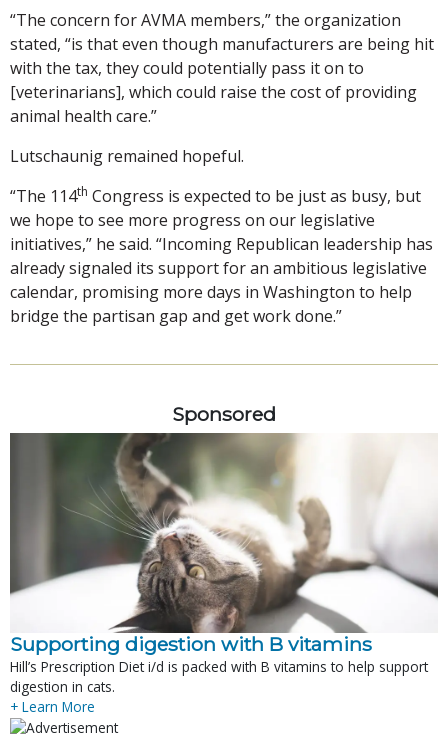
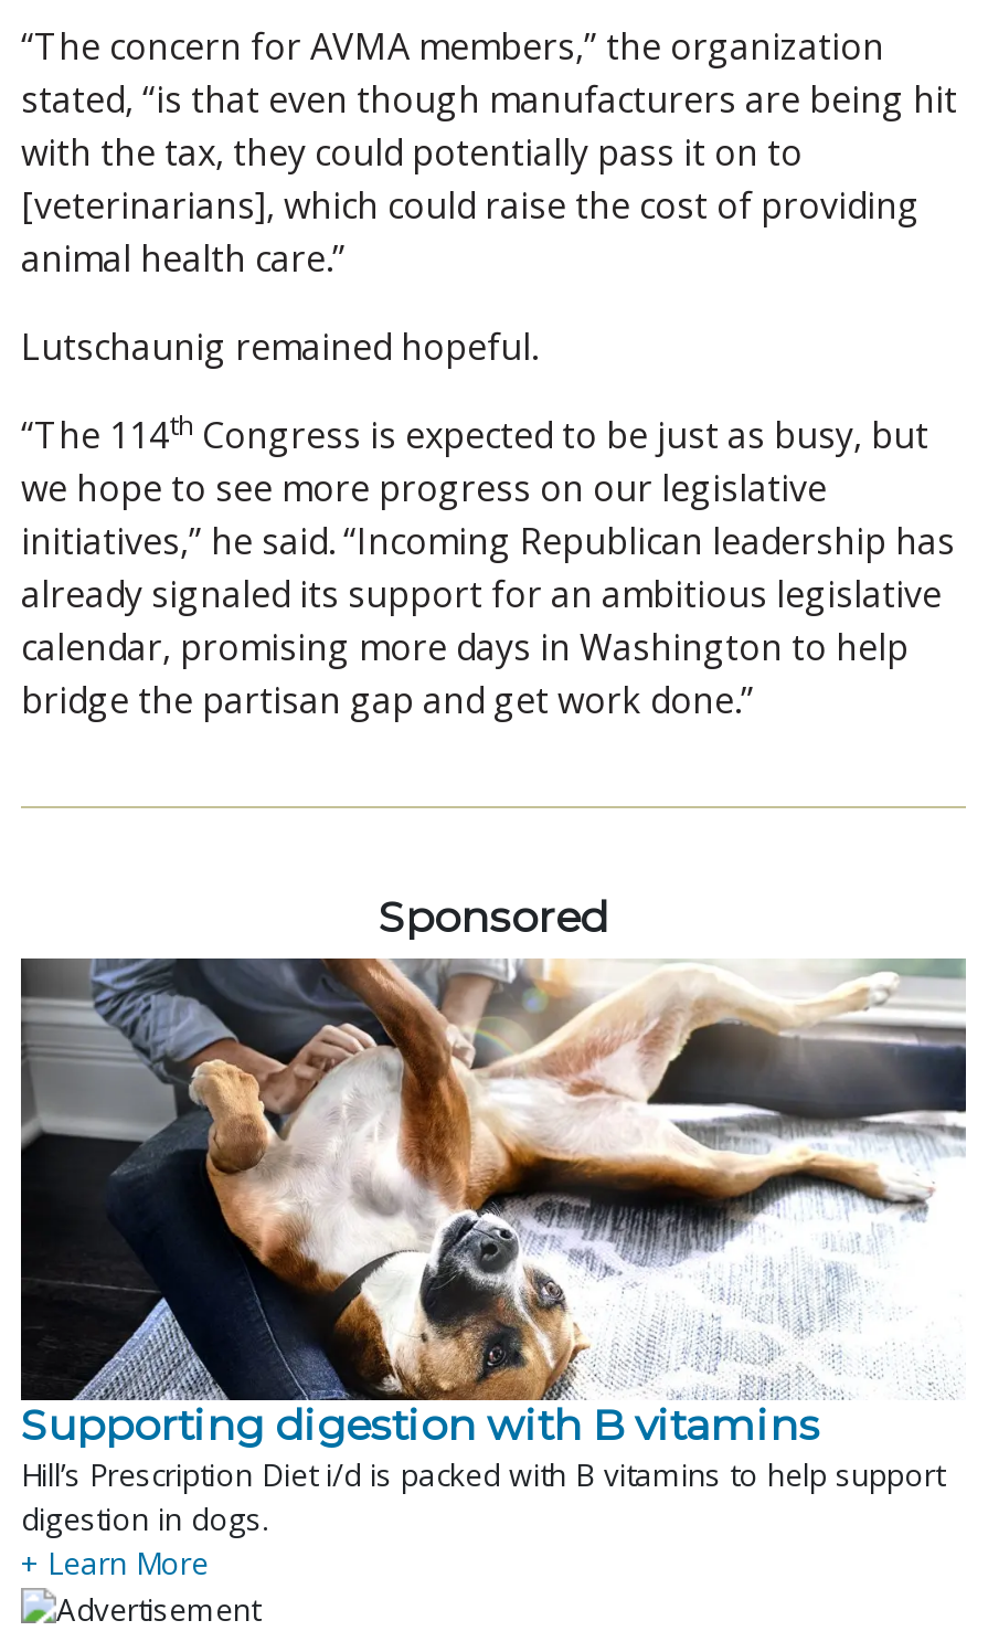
- [image]
+ [image]

- digestion in cats.
+ digestion in dogs.
